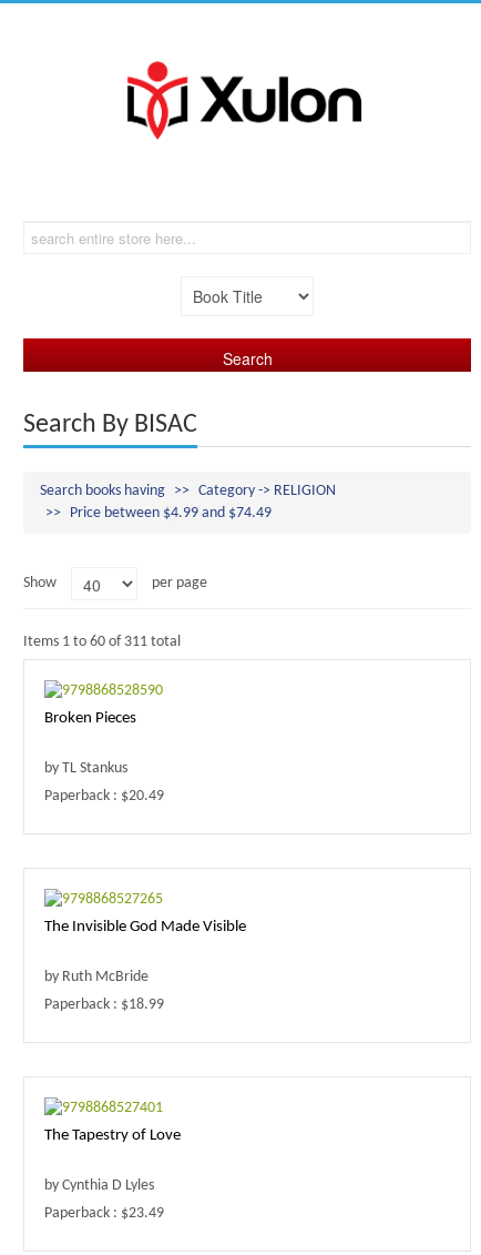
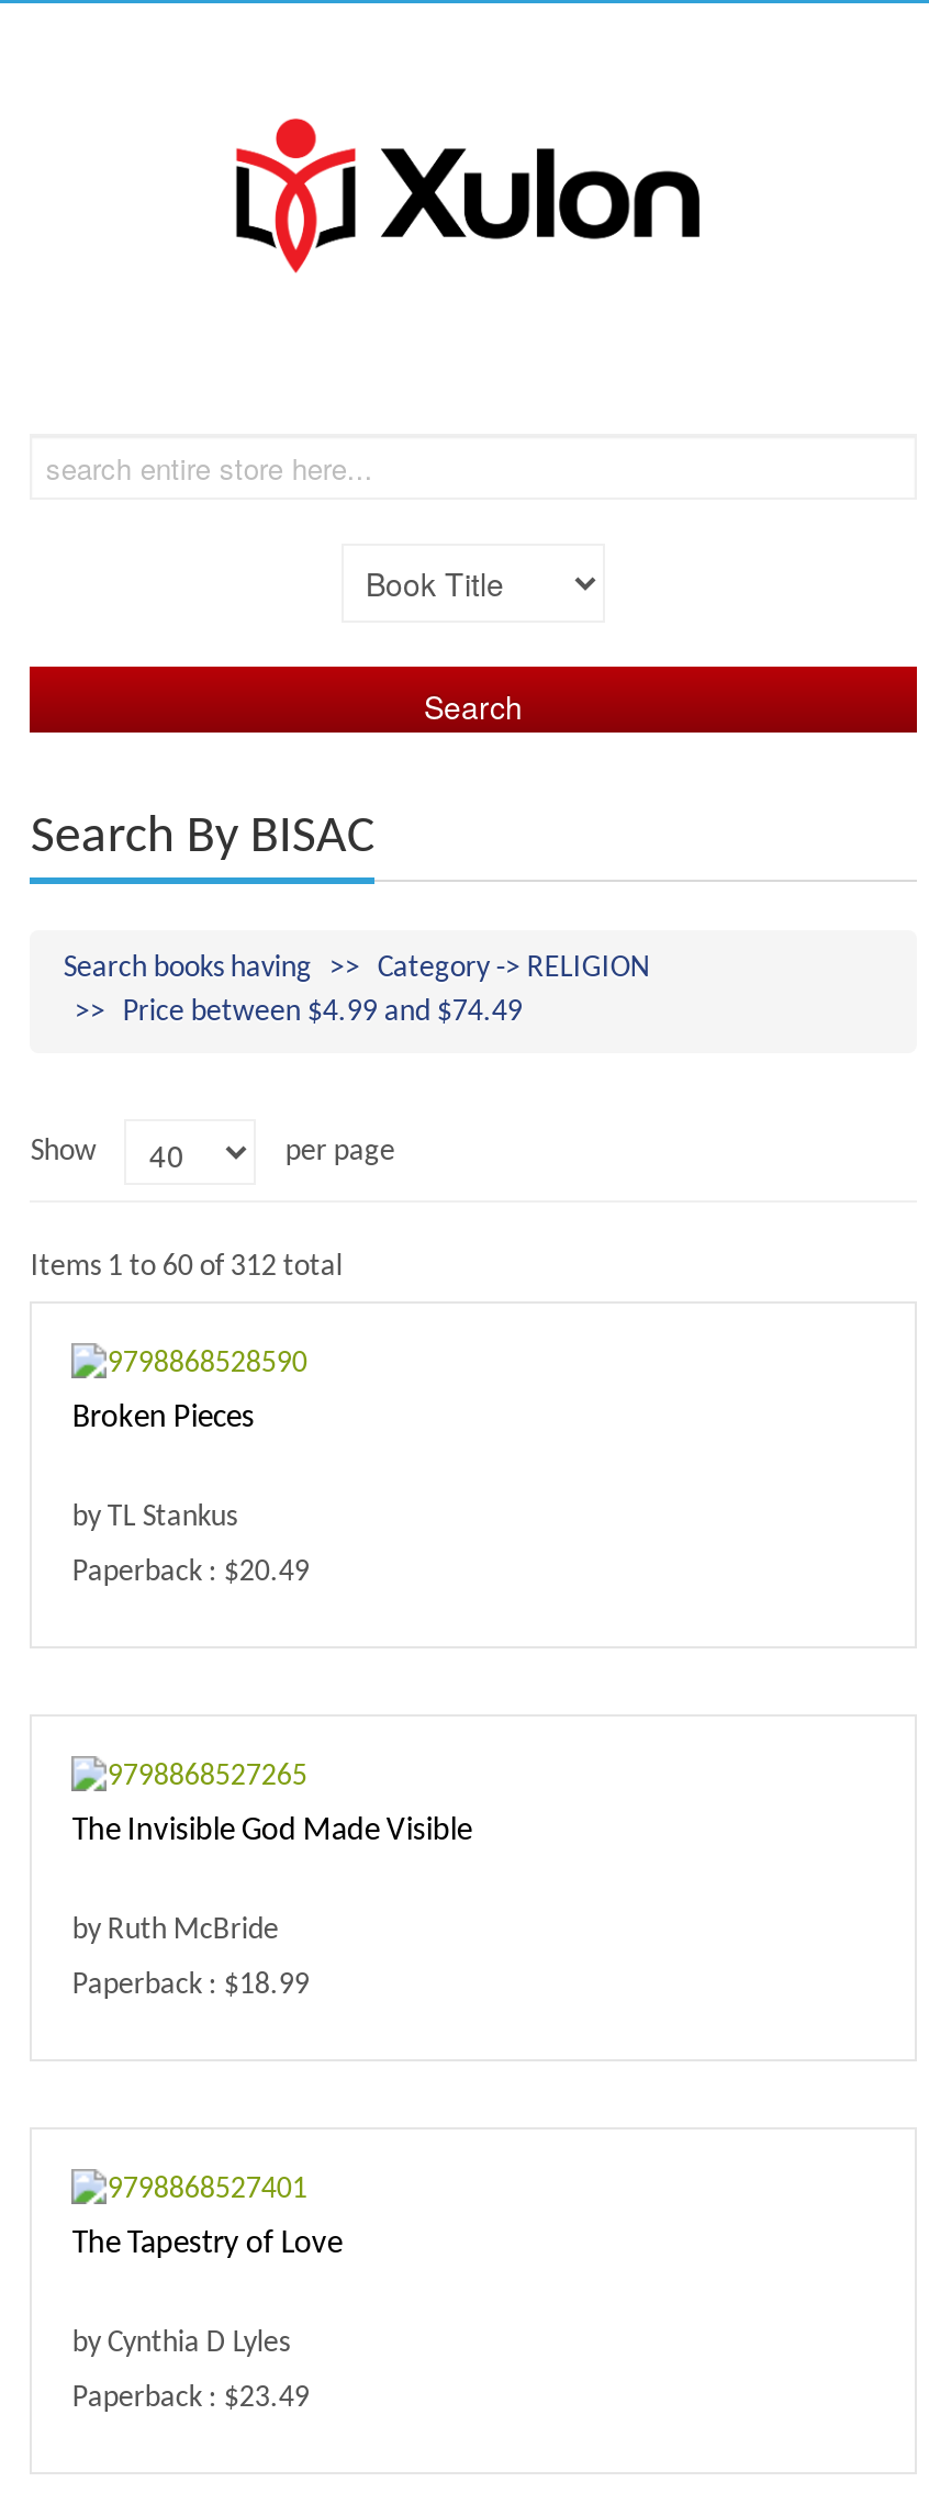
- Items 1 to 60 of 311 total
+ Items 1 to 60 of 312 total
